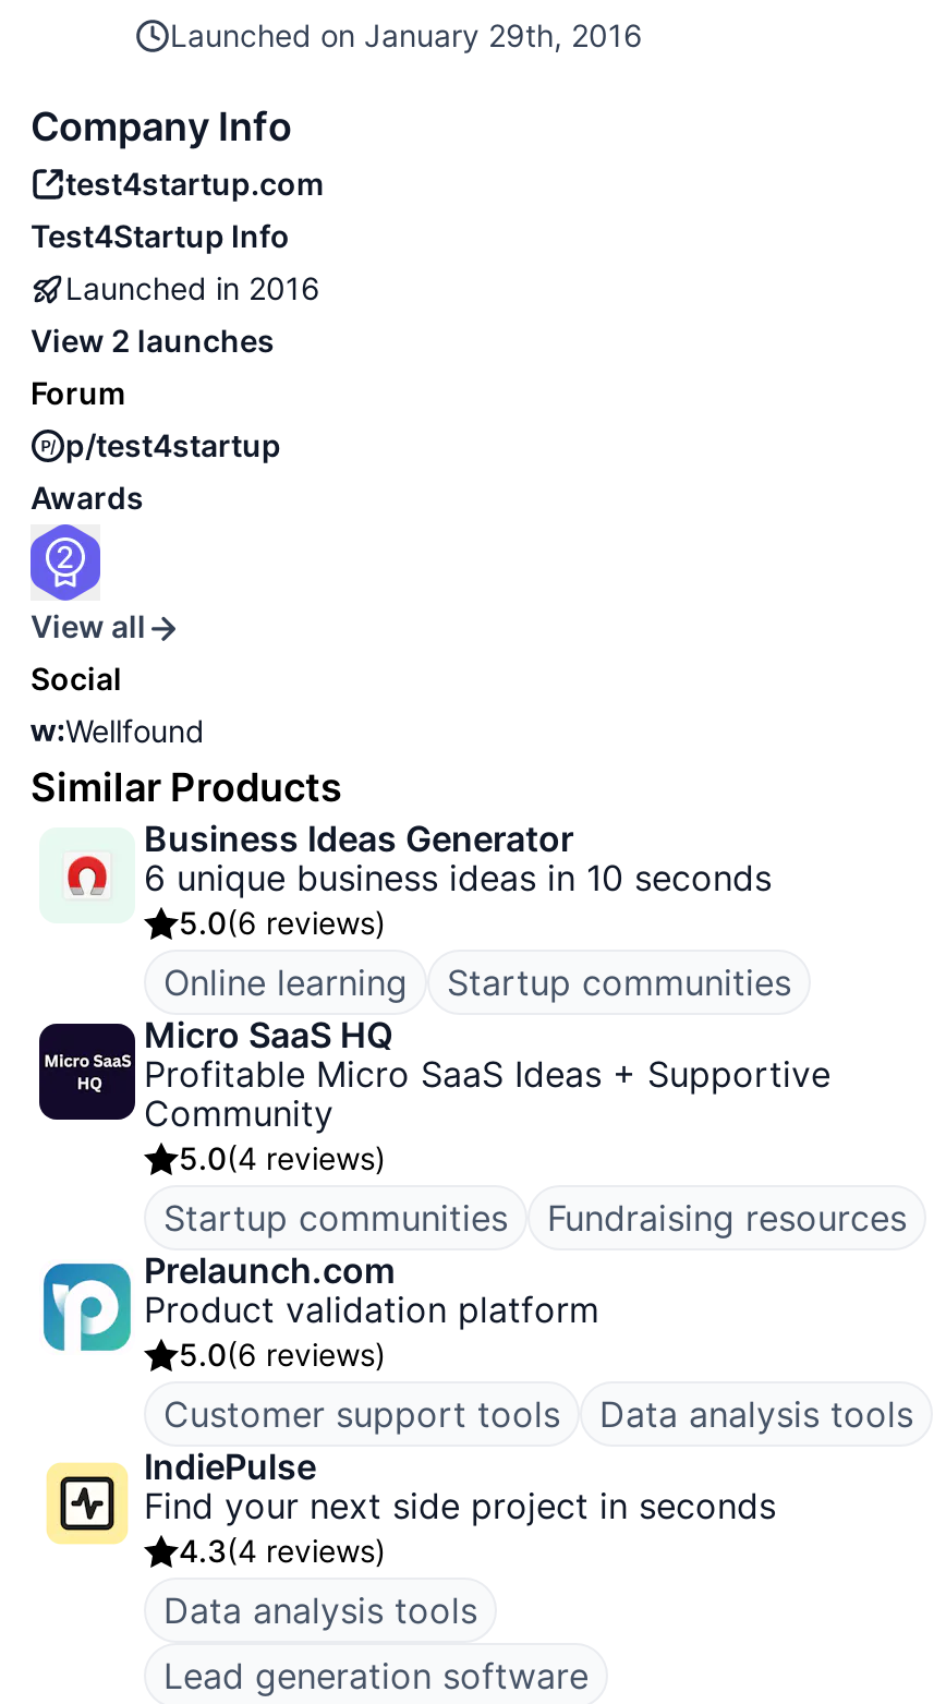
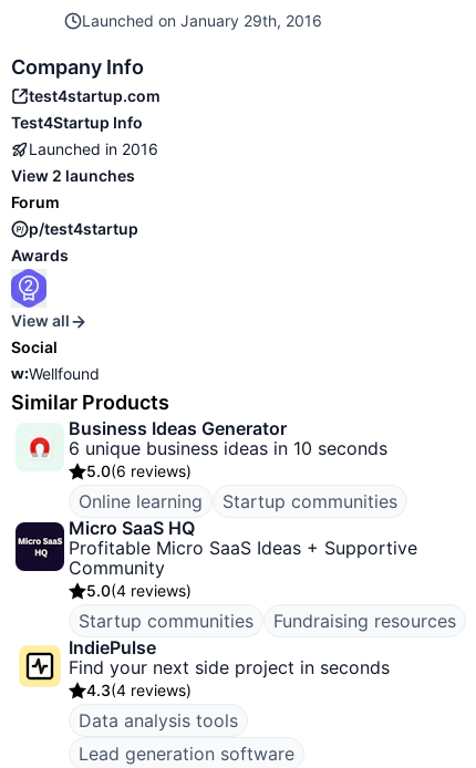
- [image]
- Prelaunch.com
- Product validation platform
- 5.0(6 reviews)
- Customer support tools
- Data analysis tools
